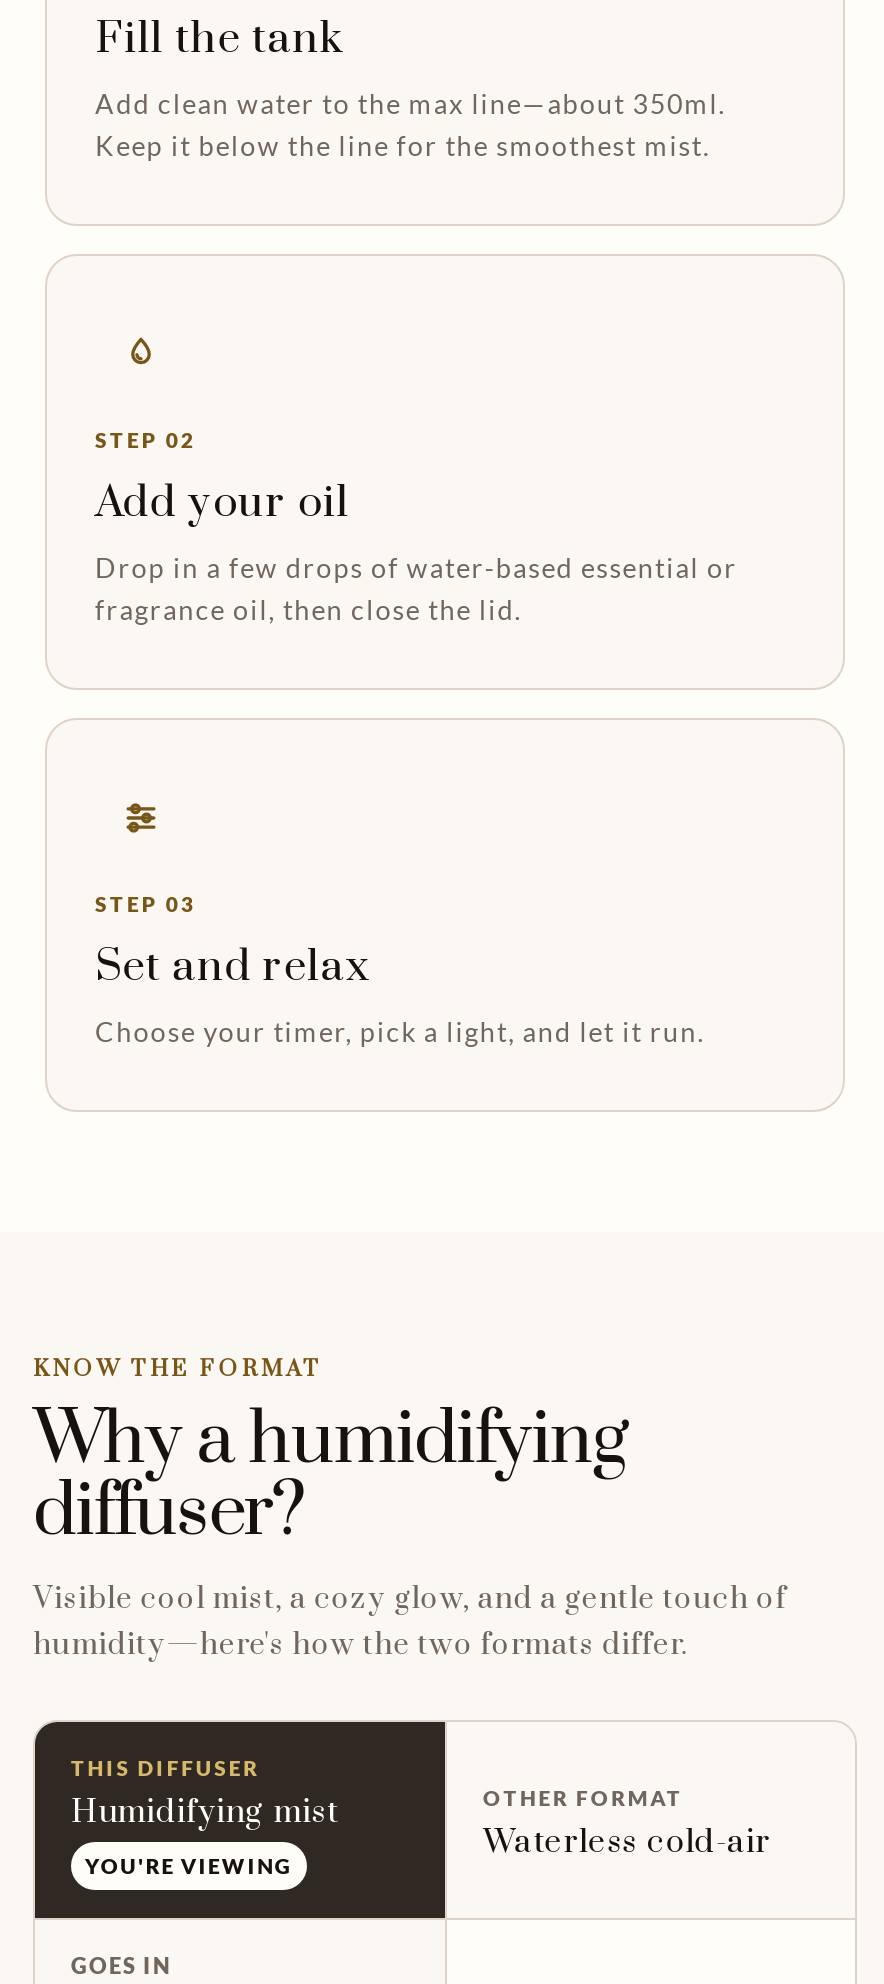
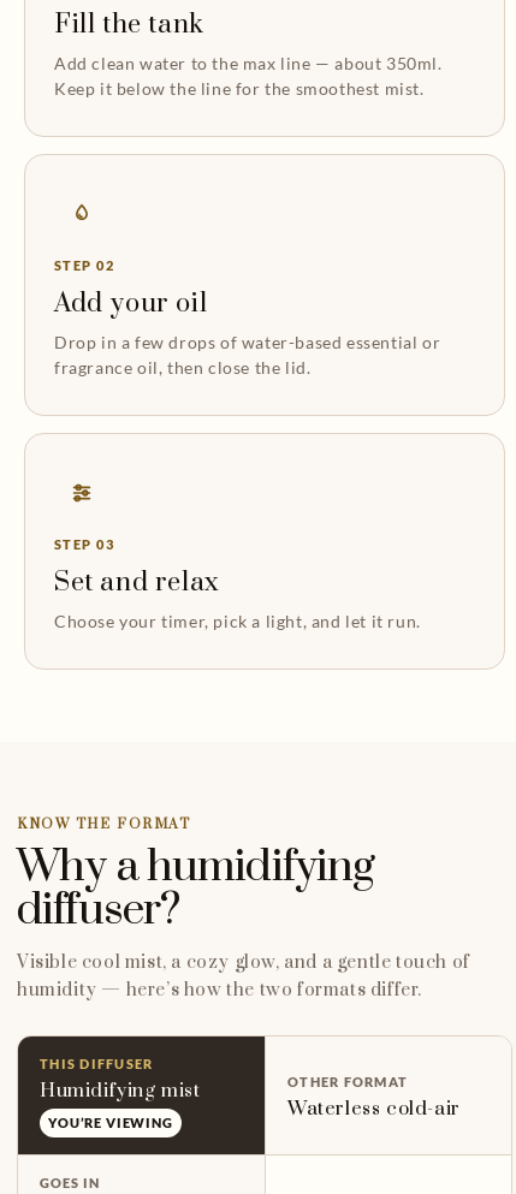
- Add clean water to the max line—about 350ml.
+ Add clean water to the max line — about 350ml.

- humidity—here's how the two formats differ.
+ humidity — here’s how the two formats differ.

- YOU'RE VIEWING
+ YOU’RE VIEWING
